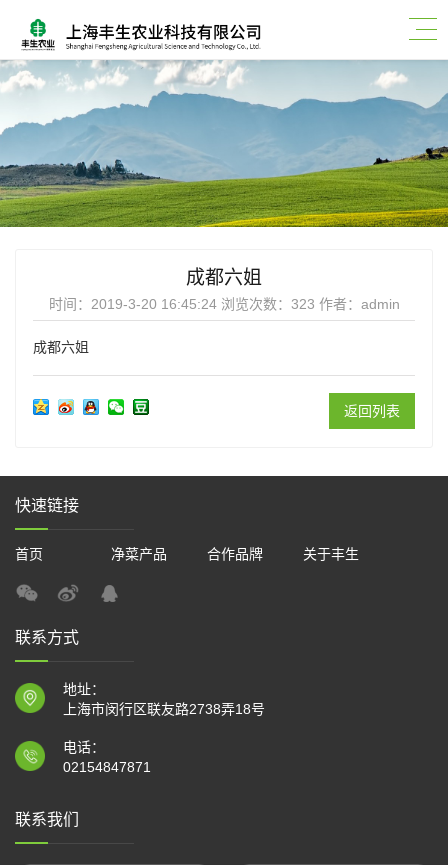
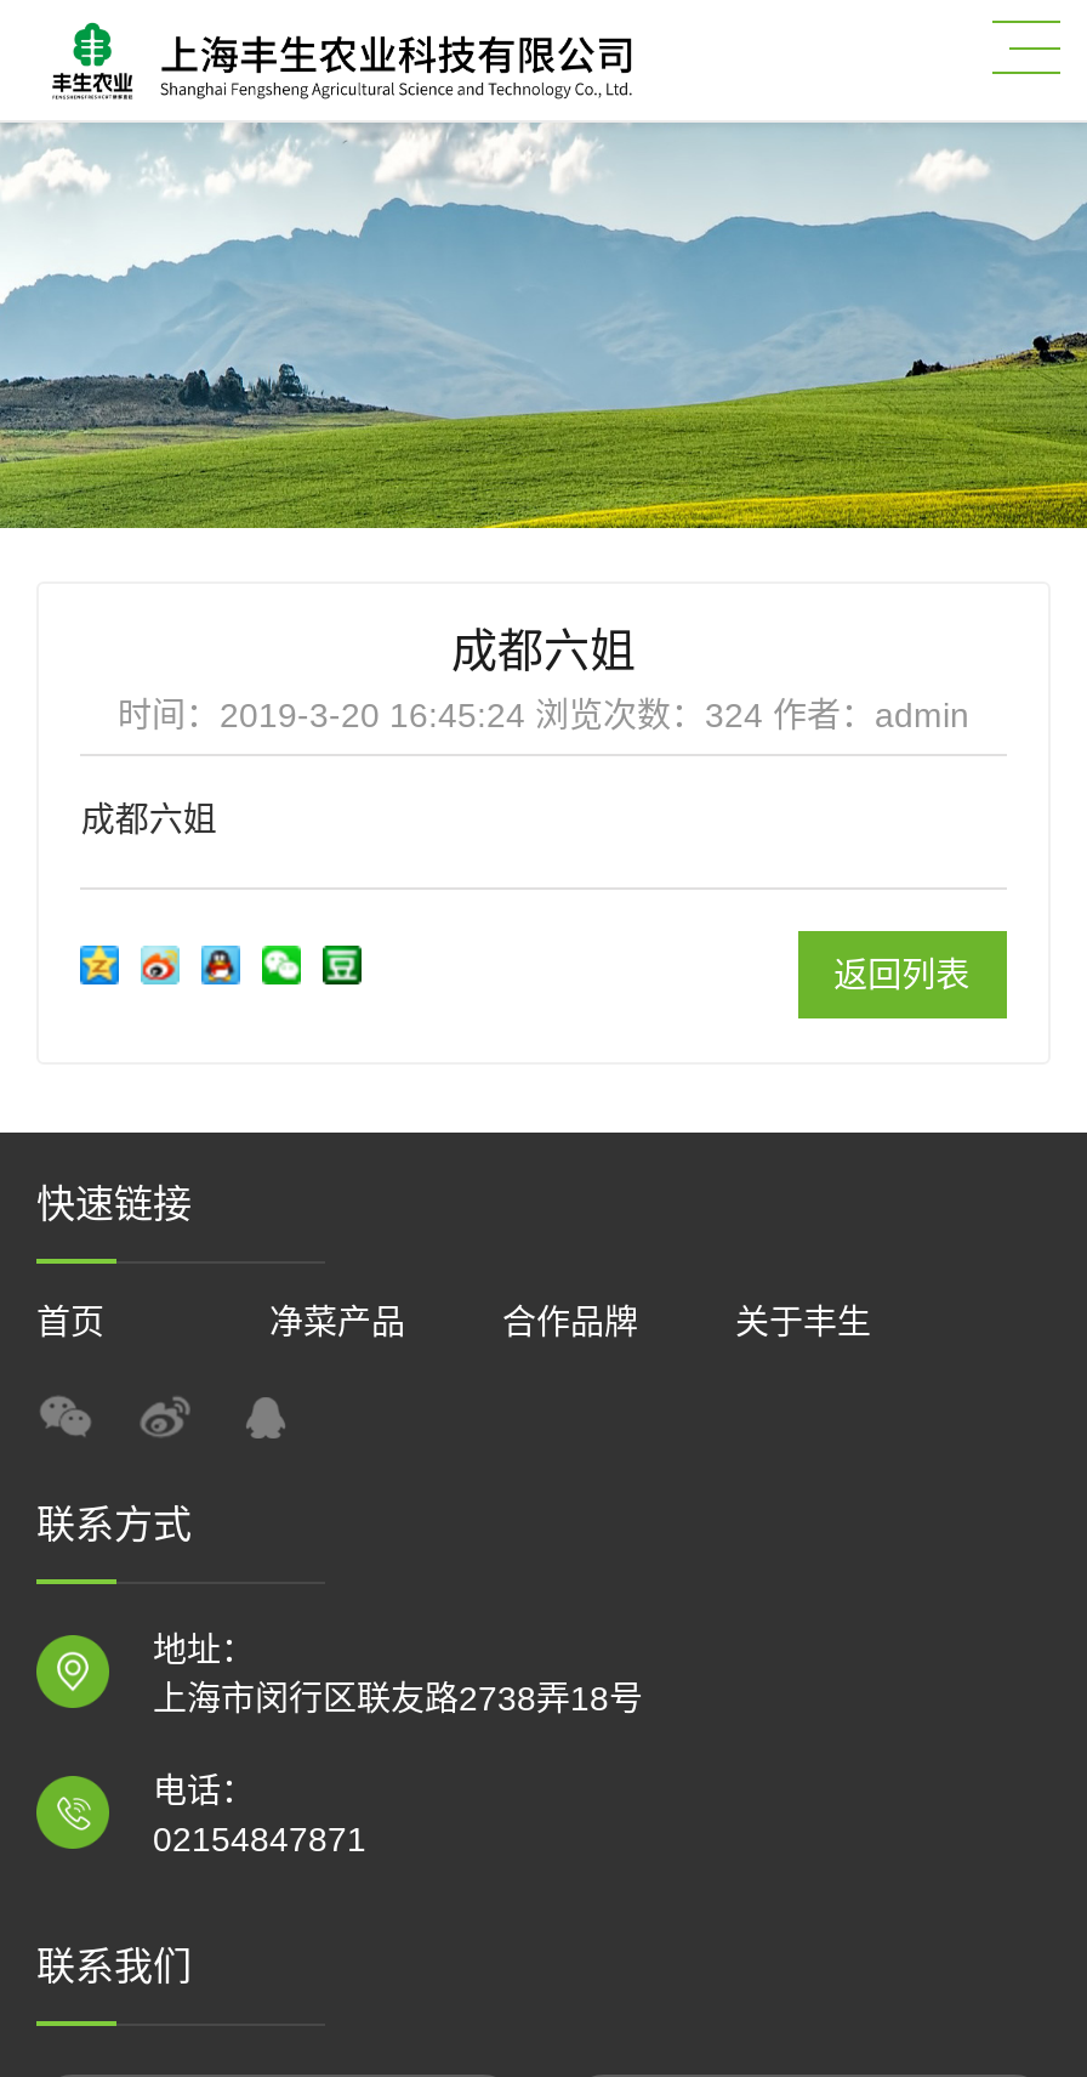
- 时间：2019-3-20 16:45:24 浏览次数：323作者：admin
+ 时间：2019-3-20 16:45:24 浏览次数：324作者：admin
